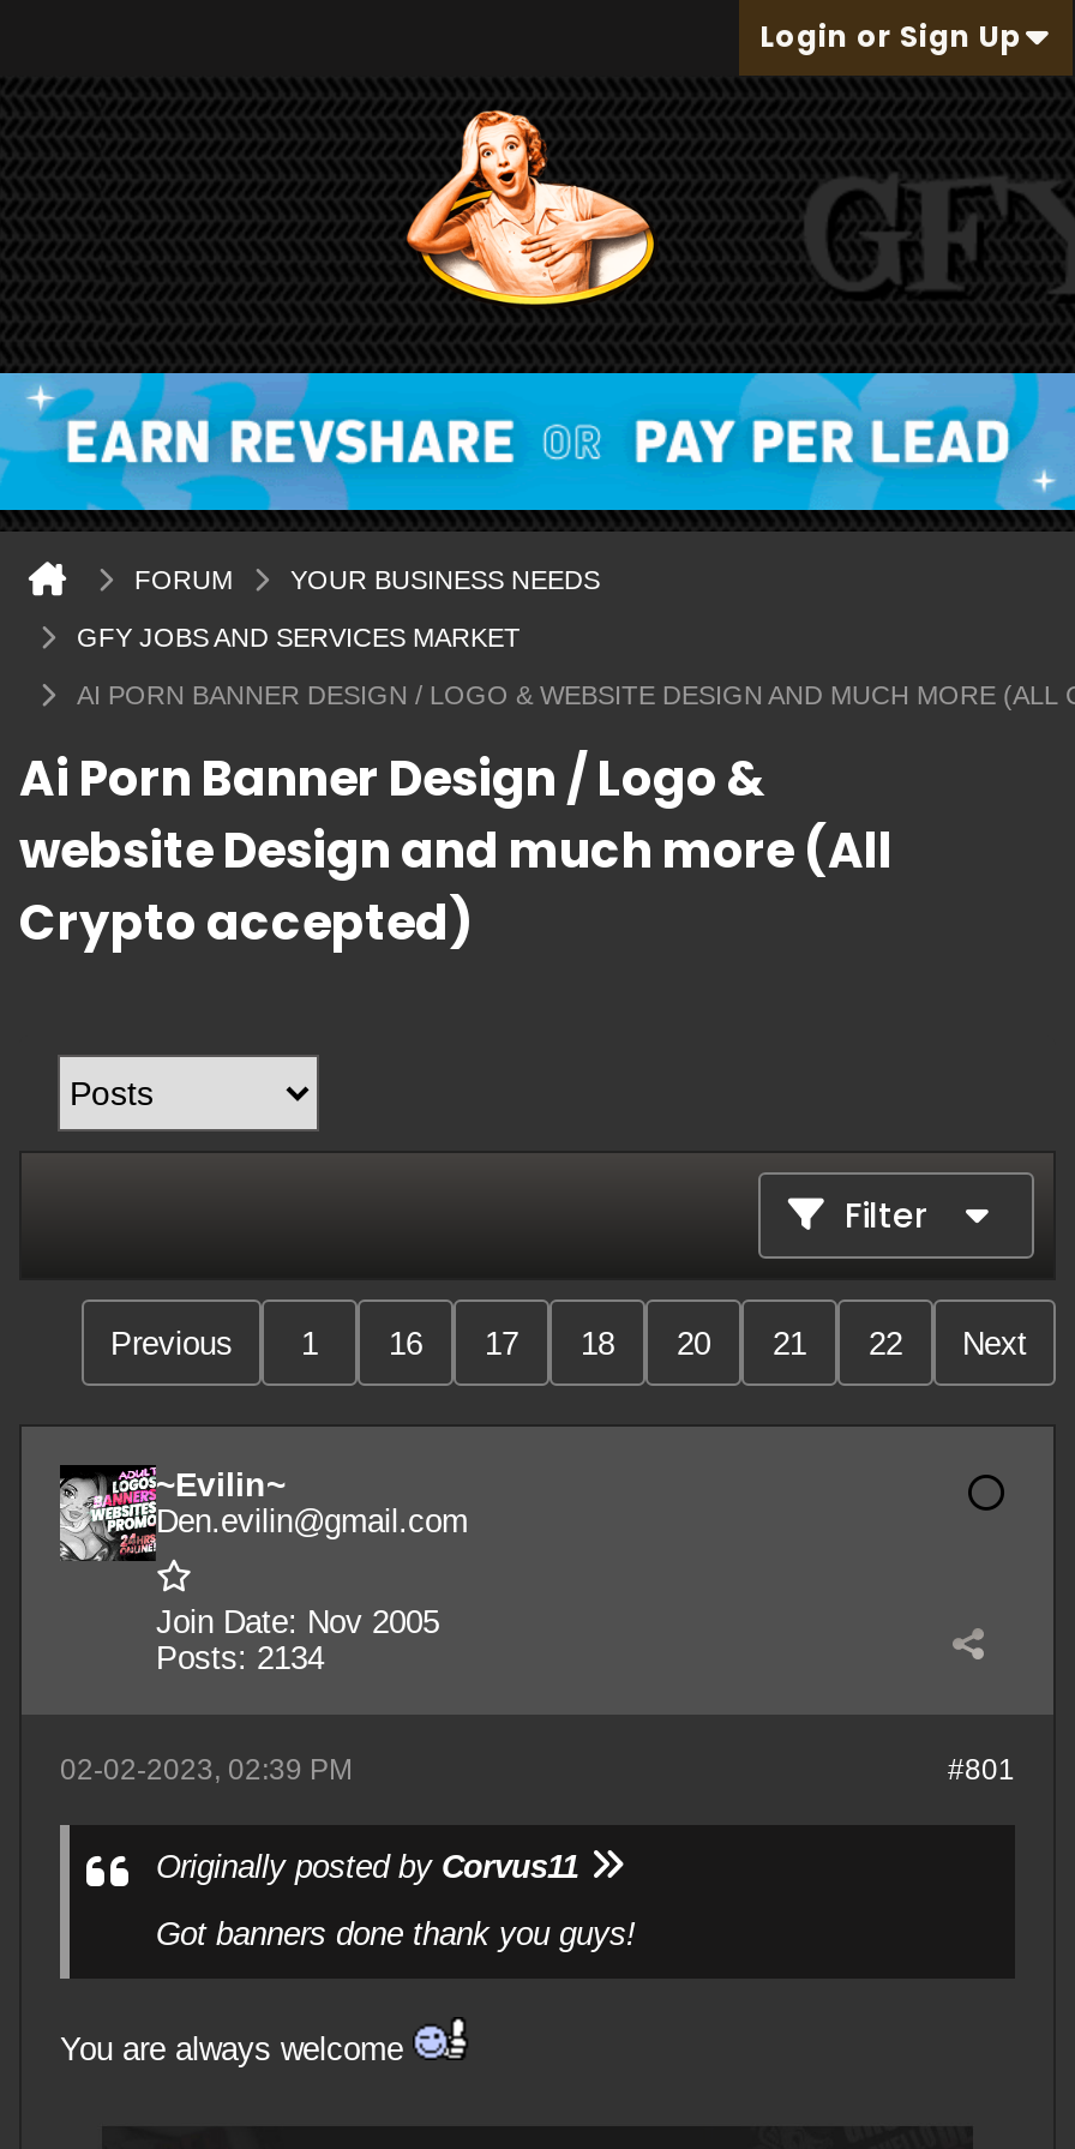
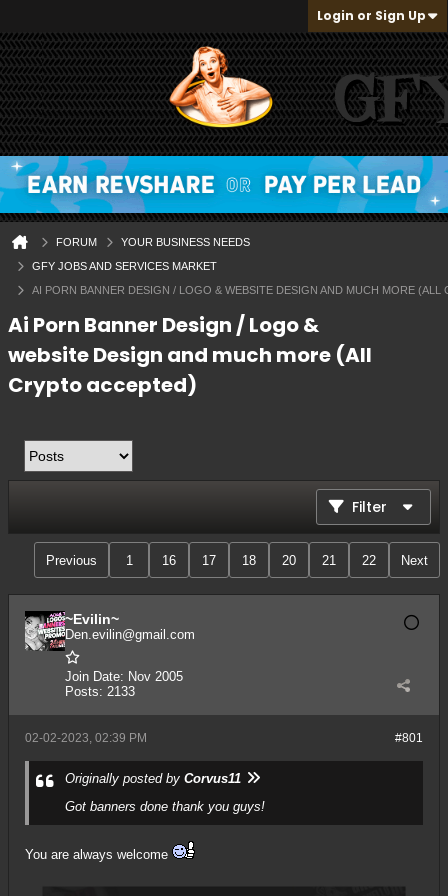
- Posts: 2134
+ Posts: 2133
